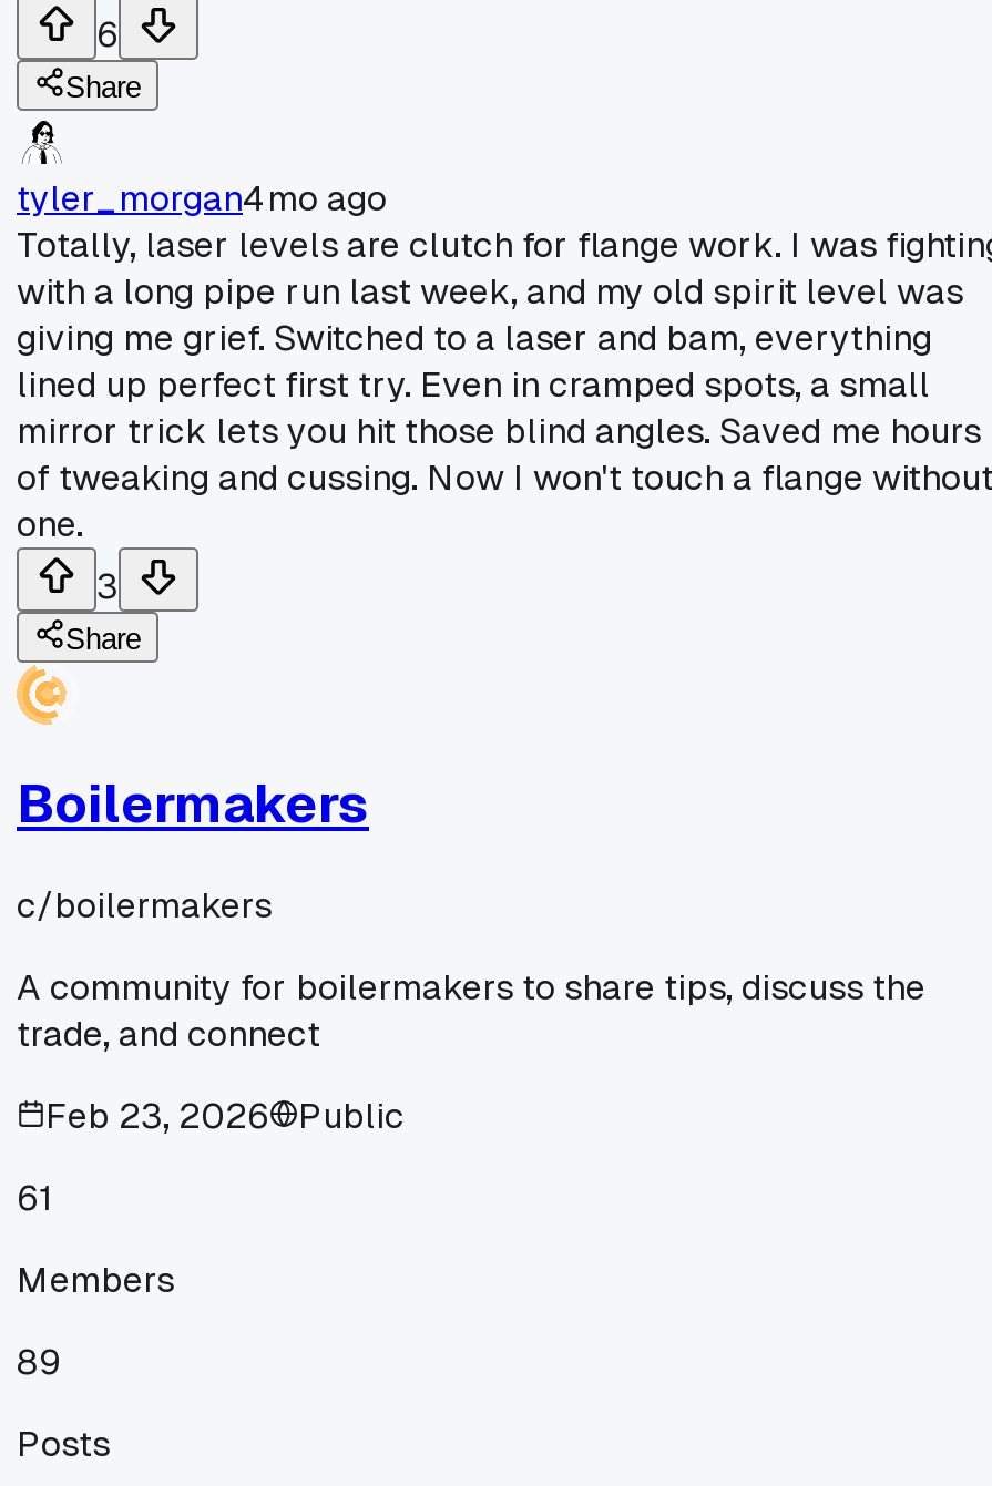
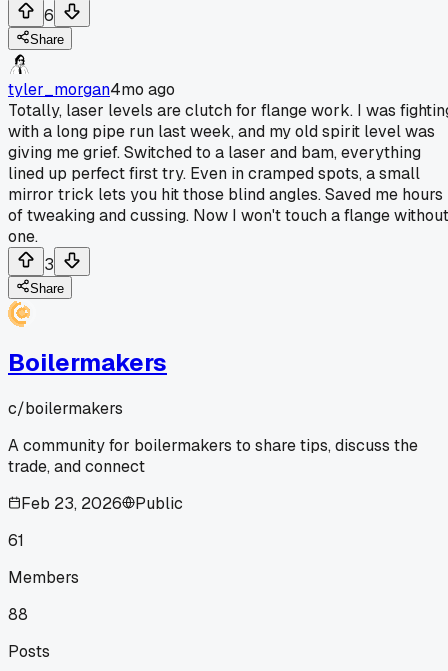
- 89
+ 88
